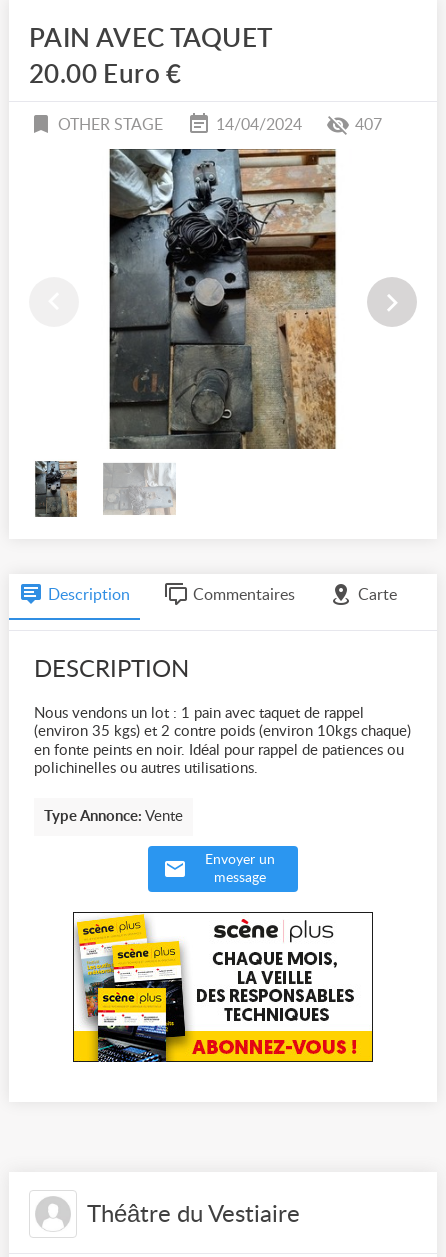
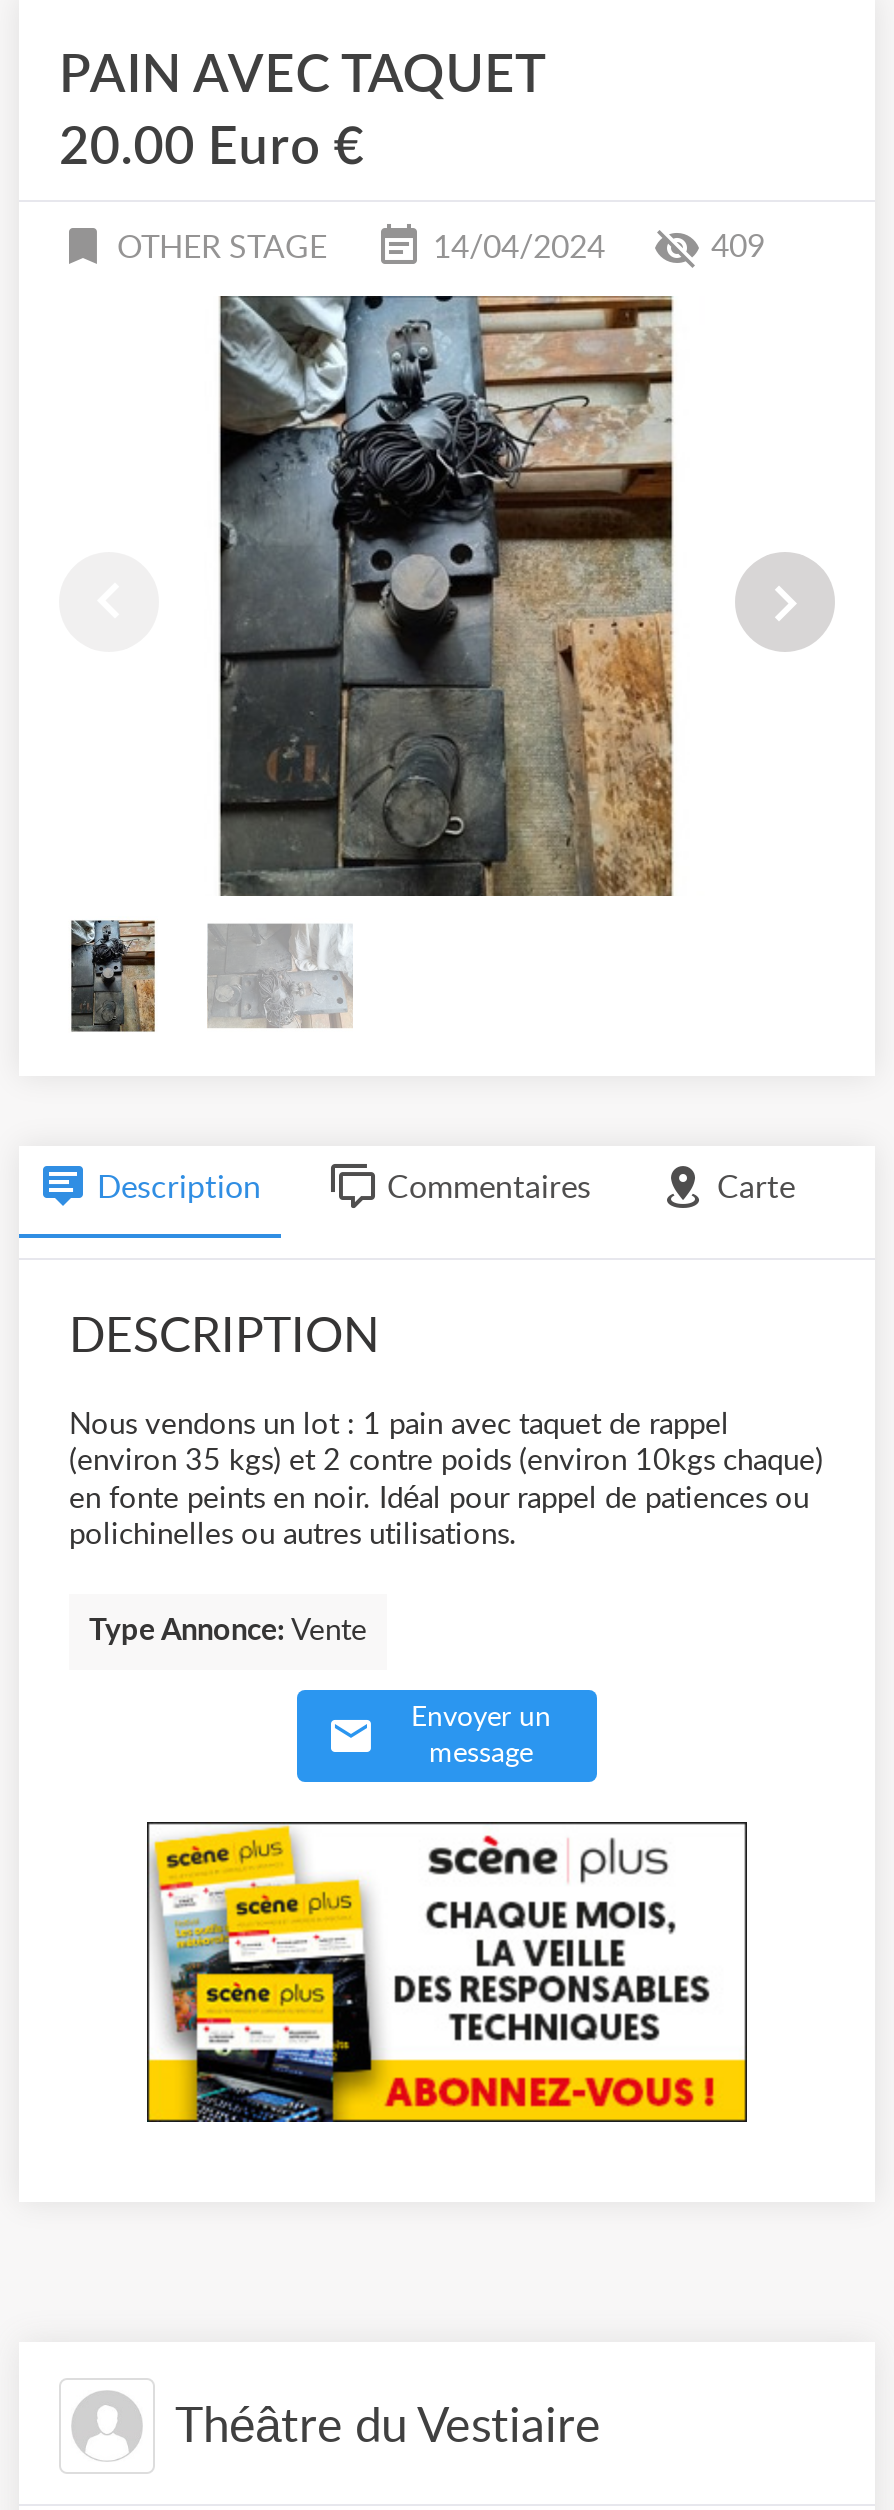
- 407
+ 409
